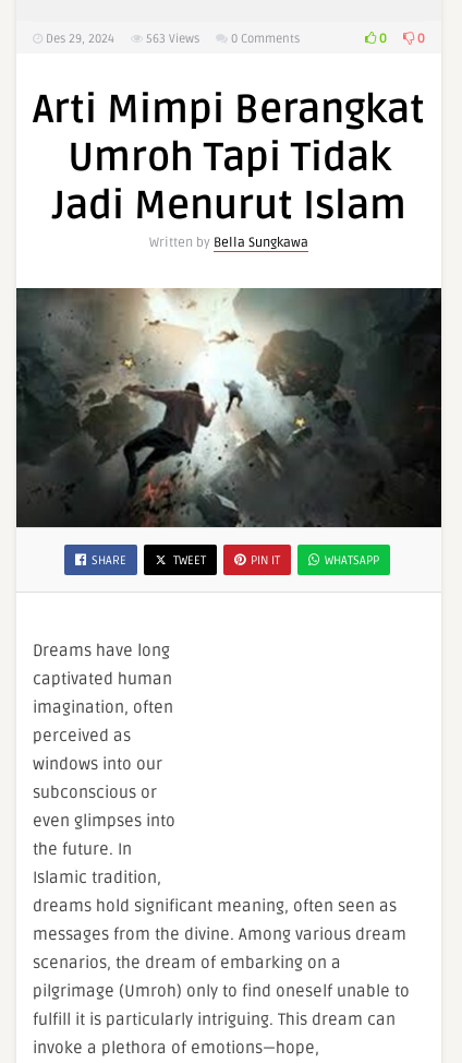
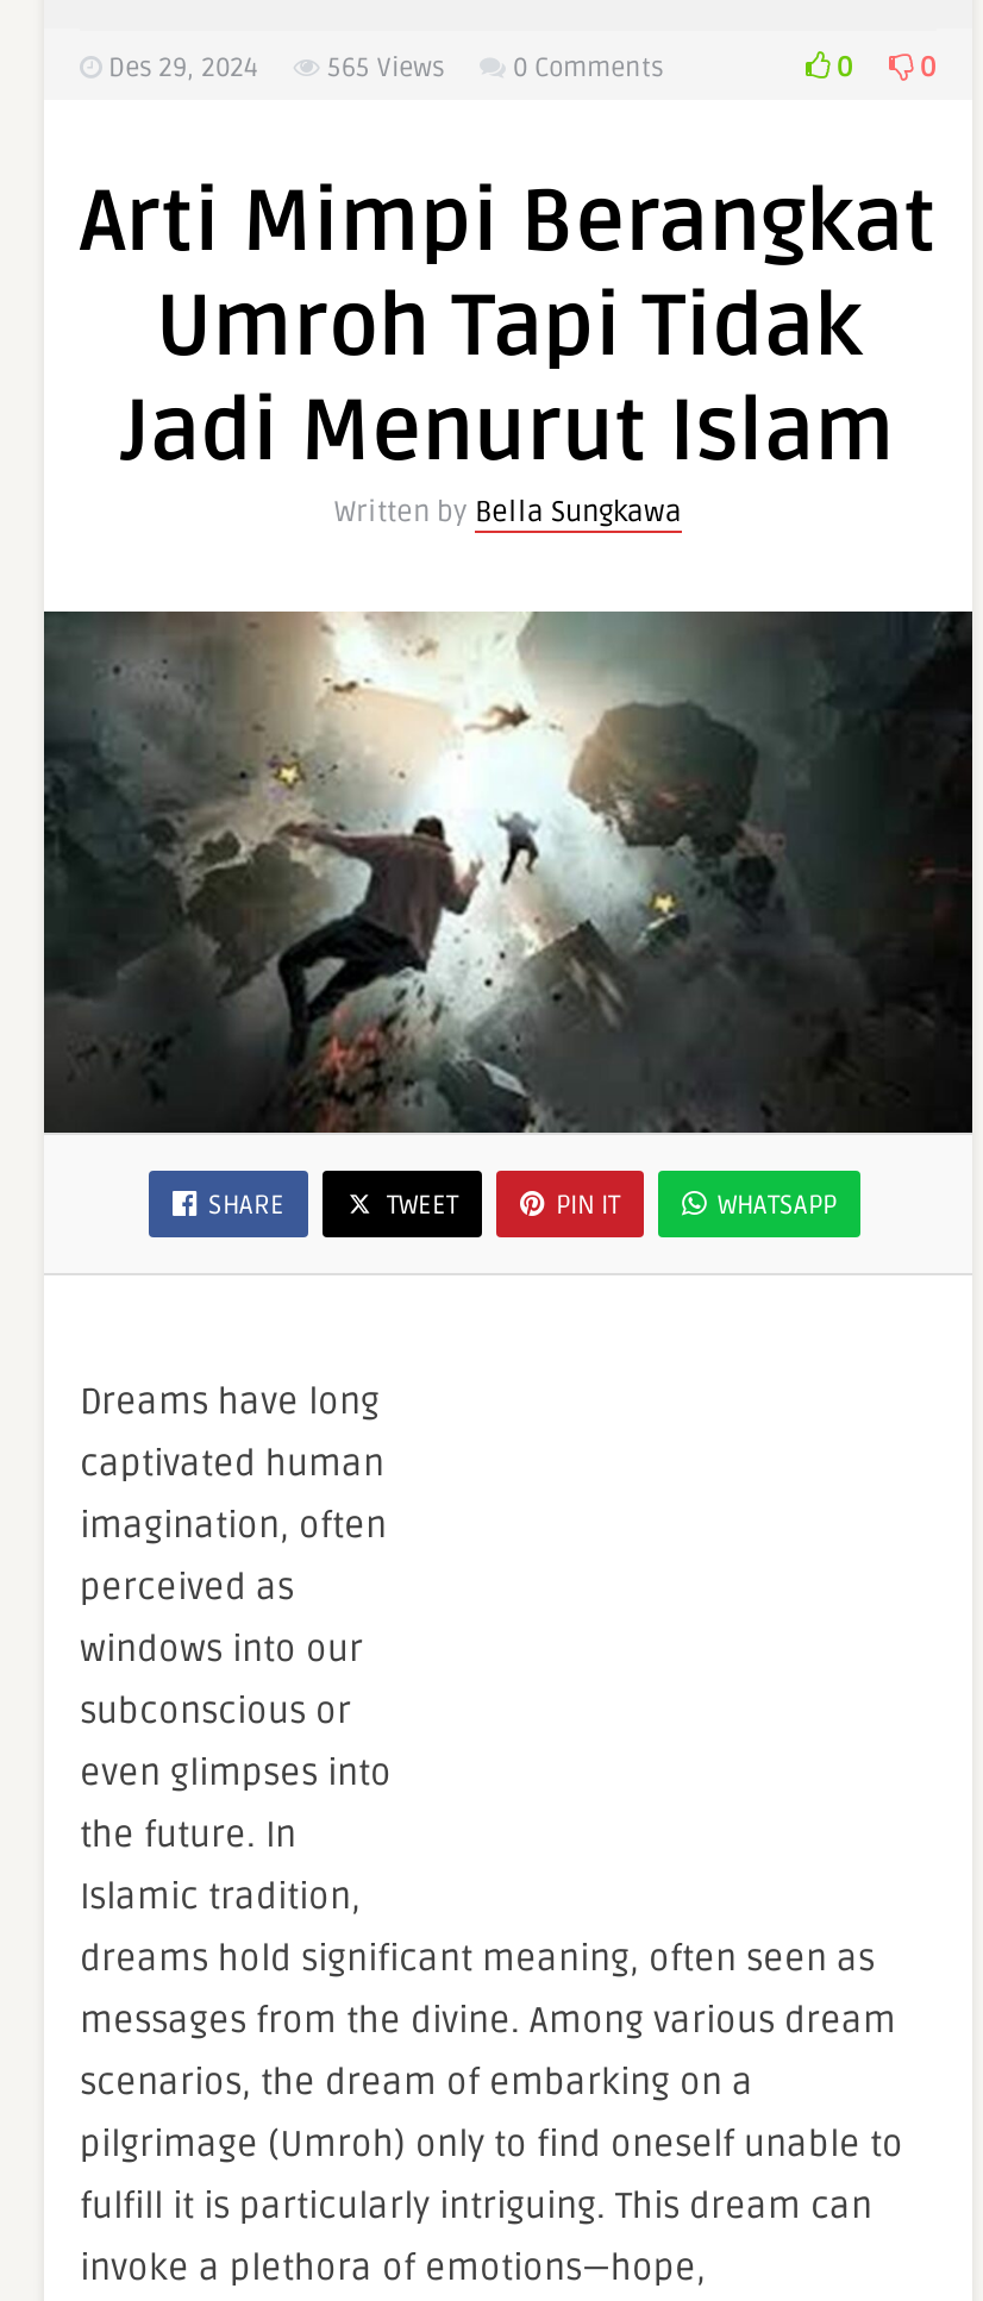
- Des 29, 2024 563 Views
+ Des 29, 2024 565 Views
